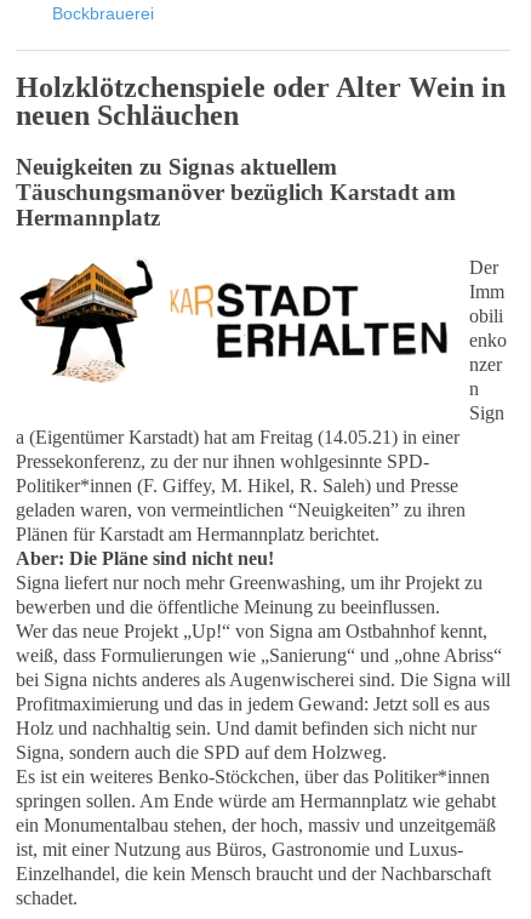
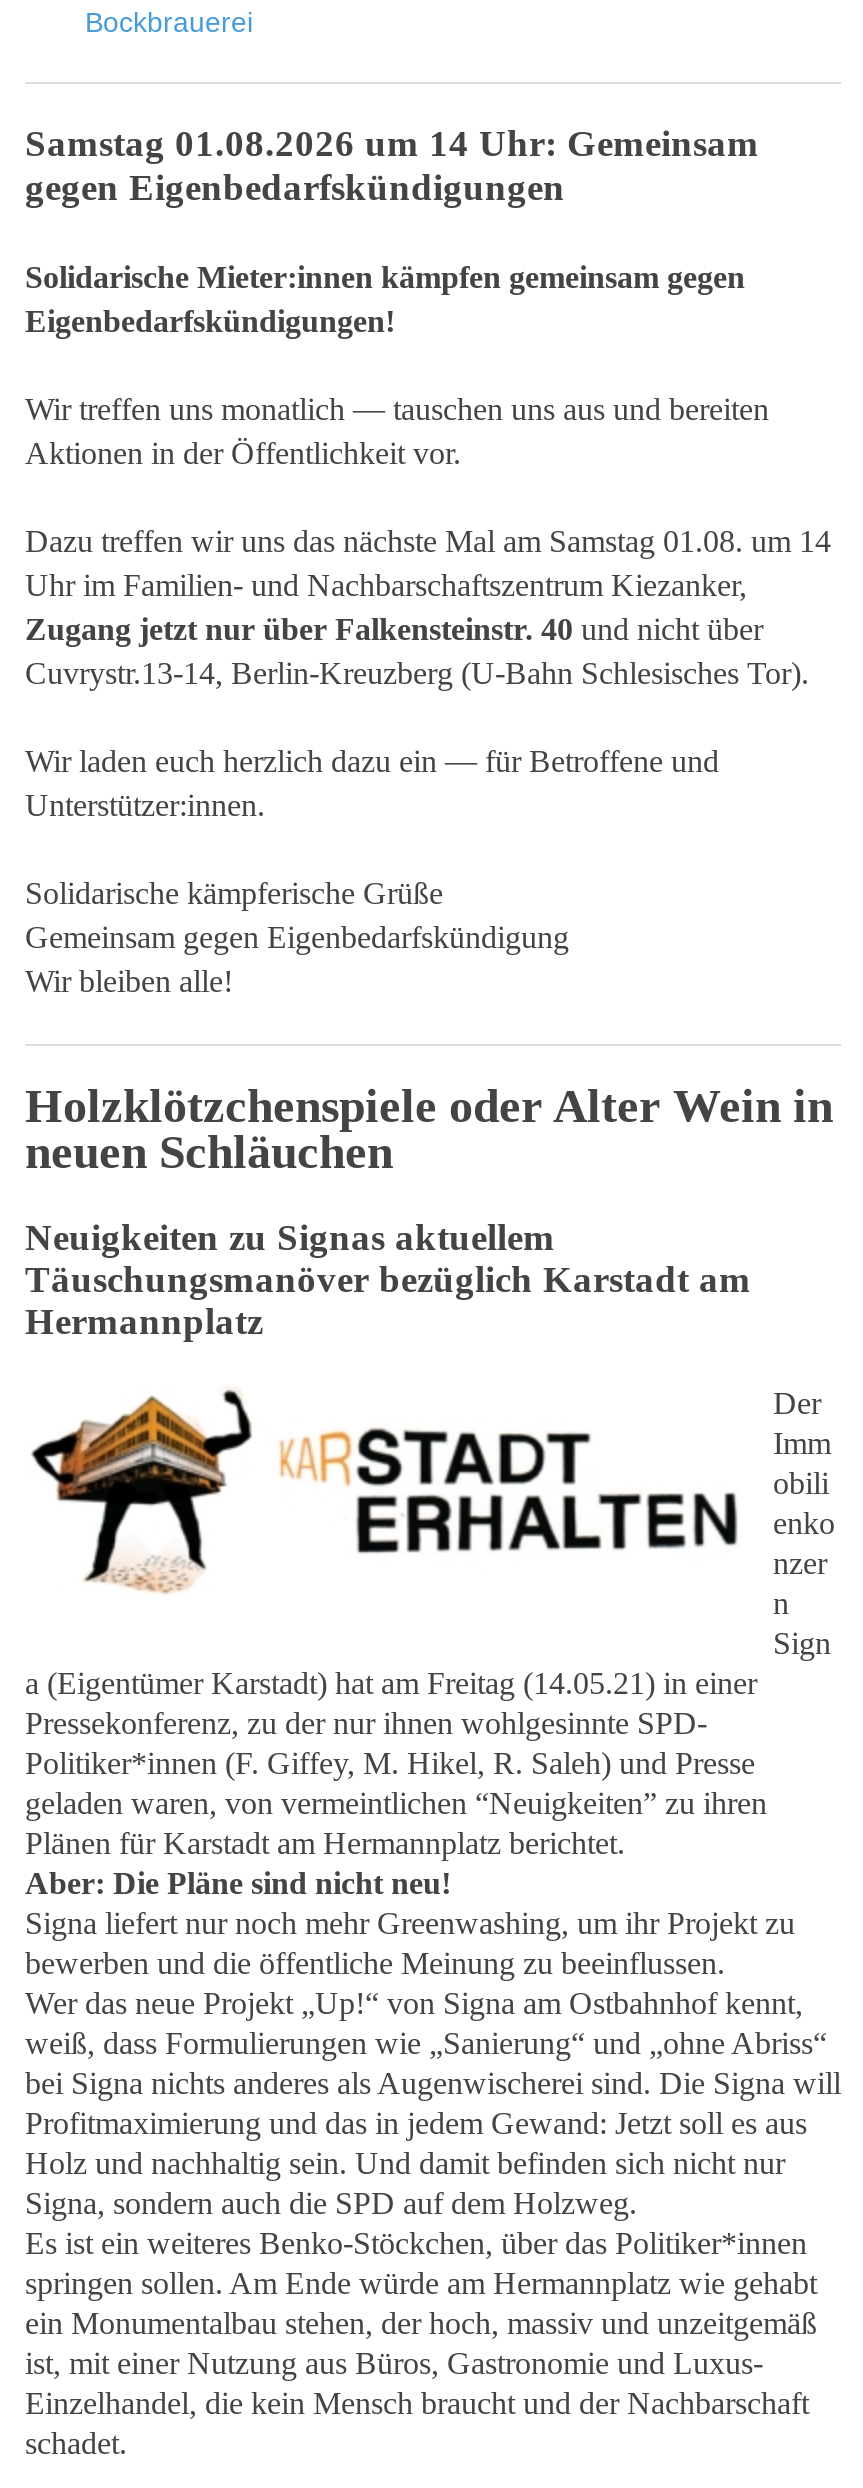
+ Samstag 01.08.2026 um 14 Uhr: Gemeinsam
+ gegen Eigenbedarfskündigungen
+ Solidarische Mieter:innen kämpfen gemeinsam gegen
+ Eigenbedarfskündigungen!
+ Wir treffen uns monatlich — tauschen uns aus und bereiten
+ Aktionen in der Öffentlichkeit vor.
+ Dazu treffen wir uns das nächste Mal am Samstag 01.08. um 14
+ Uhr im Familien- und Nachbarschaftszentrum Kiezanker,
+ Zugang jetzt nur über Falkensteinstr. 40 und nicht über
+ Cuvrystr.13-14, Berlin-Kreuzberg (U-Bahn Schlesisches Tor).
+ Wir laden euch herzlich dazu ein — für Betroffene und
+ Unterstützer:innen.
+ Solidarische kämpferische Grüße
+ Gemeinsam gegen Eigenbedarfskündigung
+ Wir bleiben alle!
